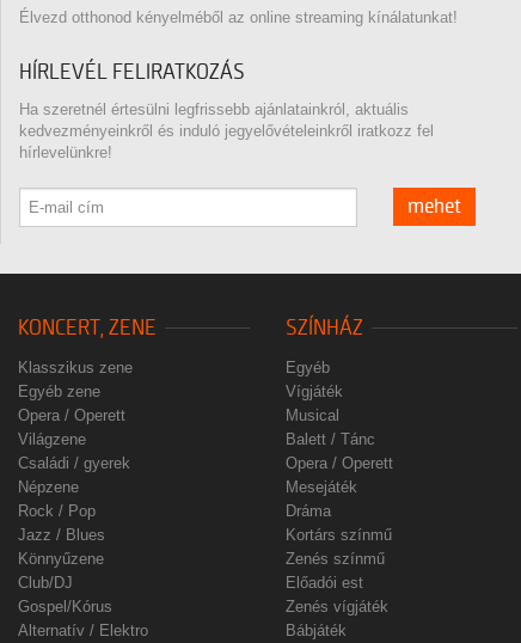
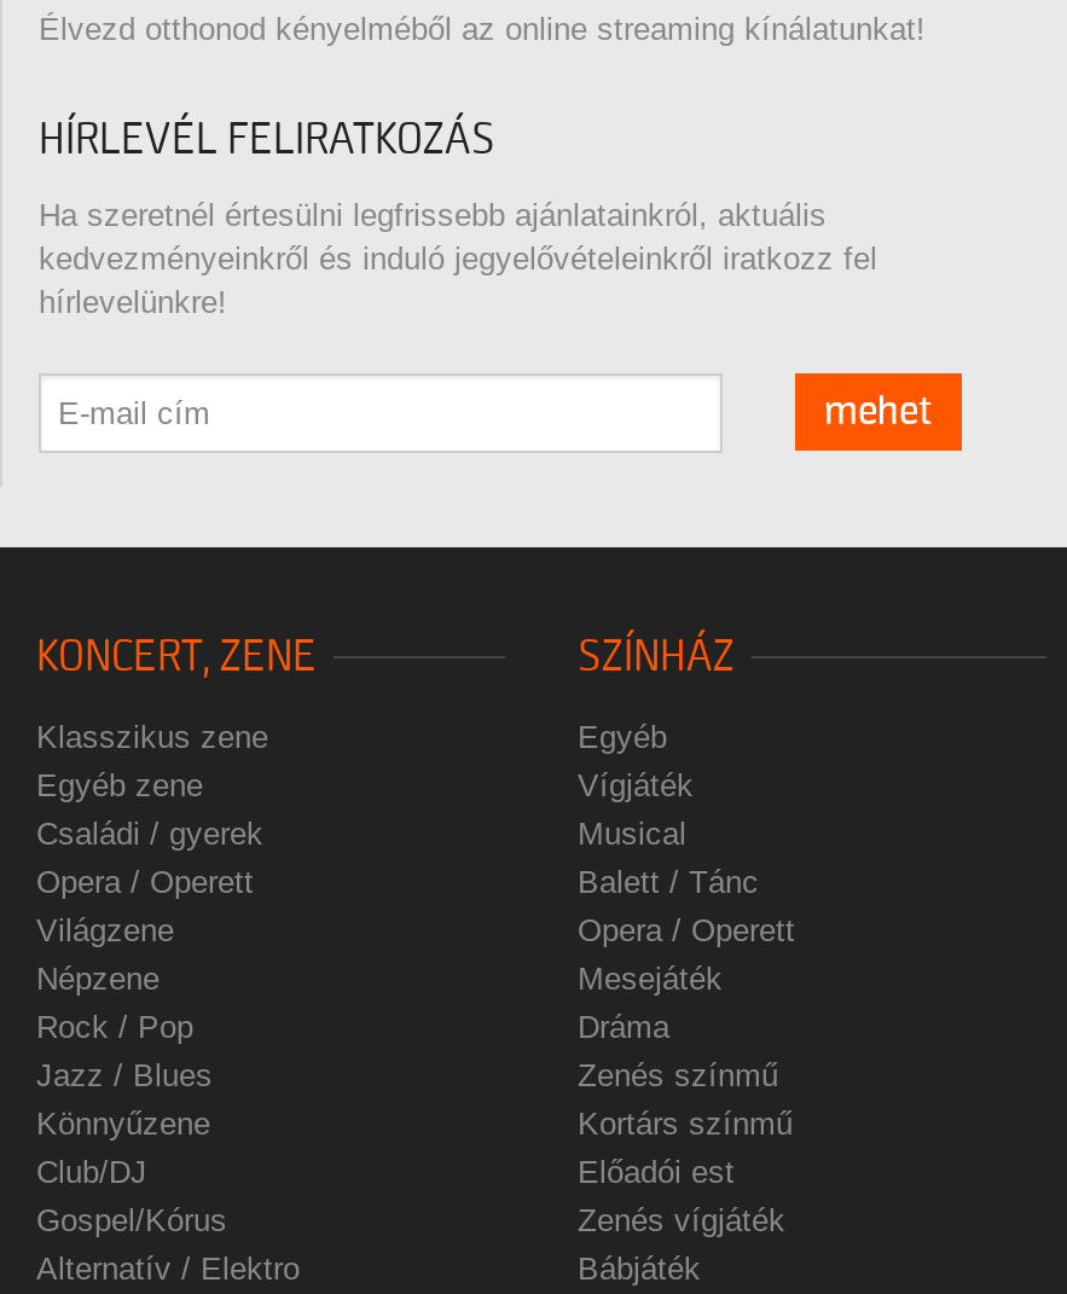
moved down: Opera / Operett | Világzene

moved up: Családi / gyerek

moved down: Kortárs színmű

moved up: Zenés színmű
